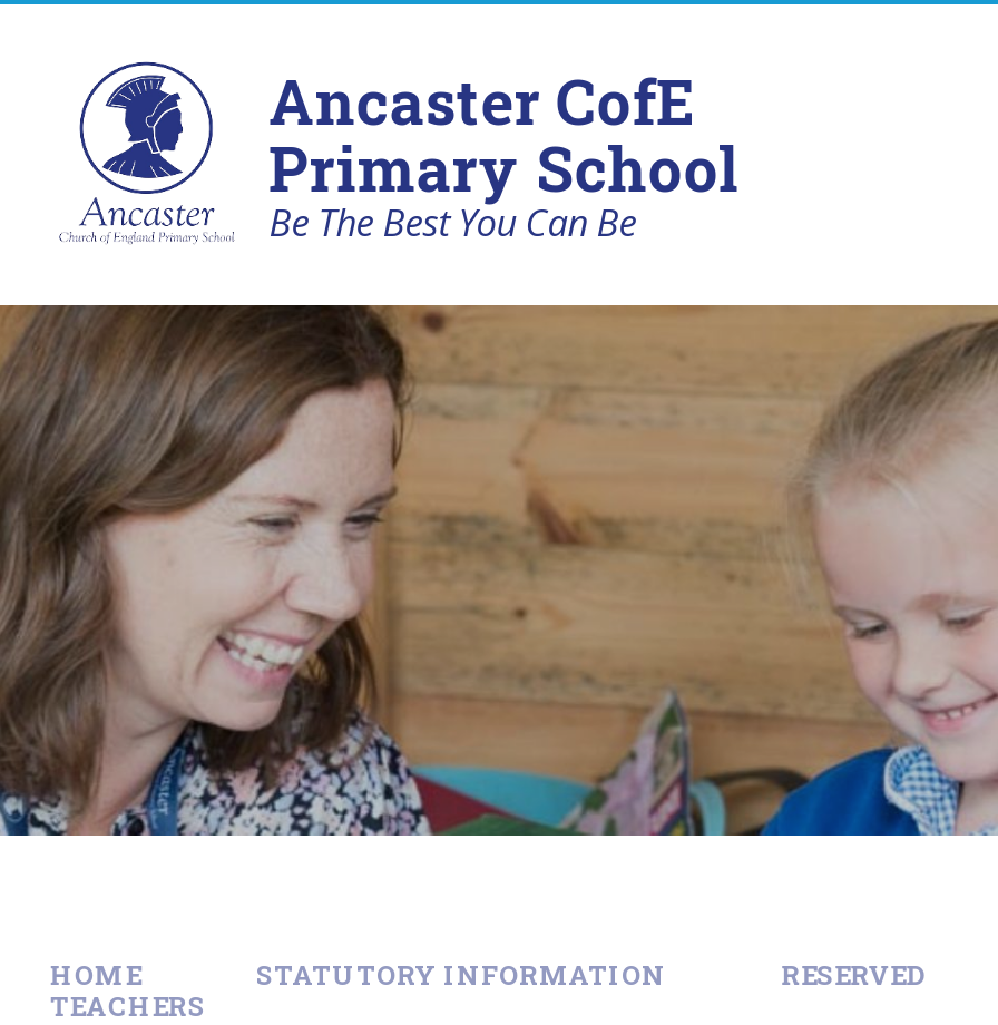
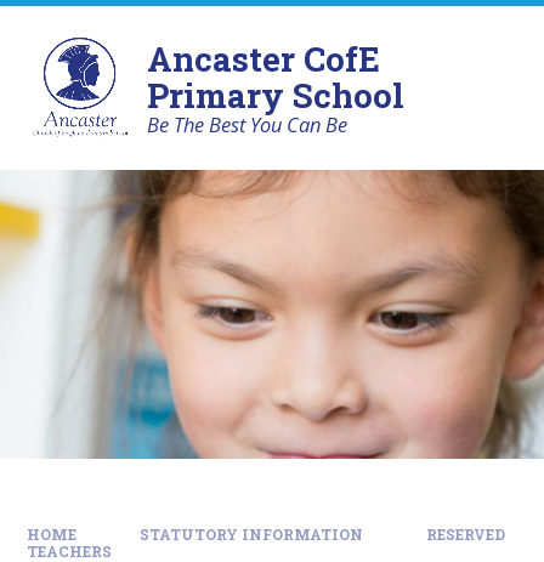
- [image]
+ [image]
